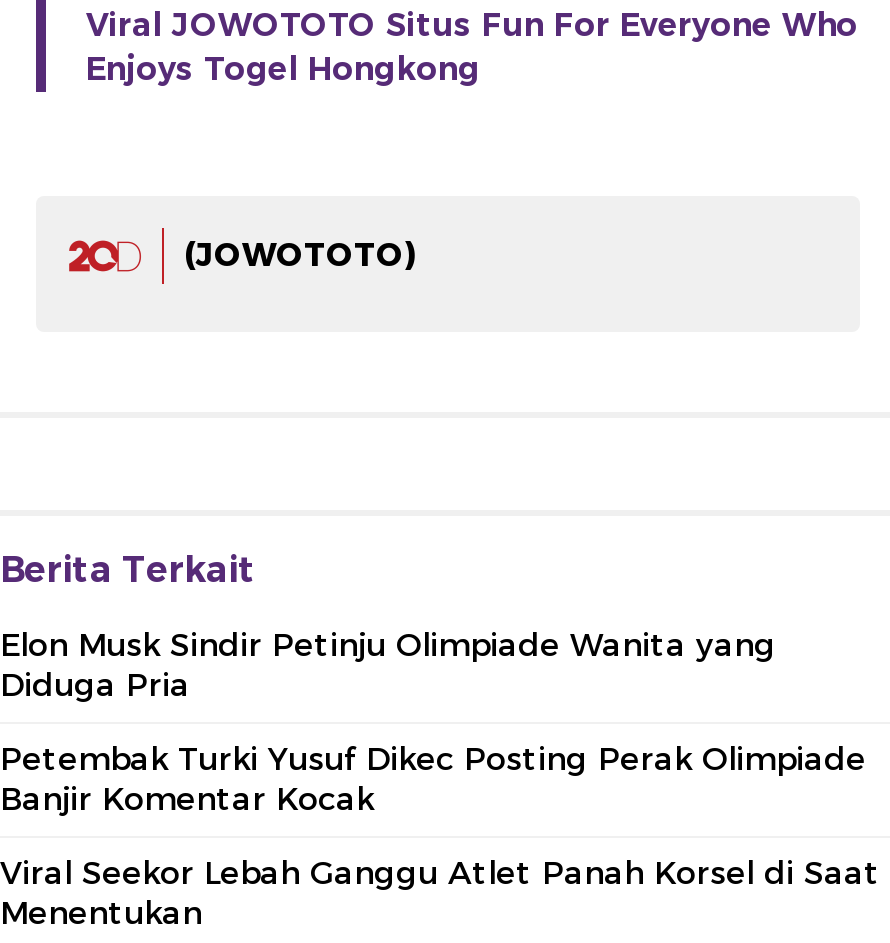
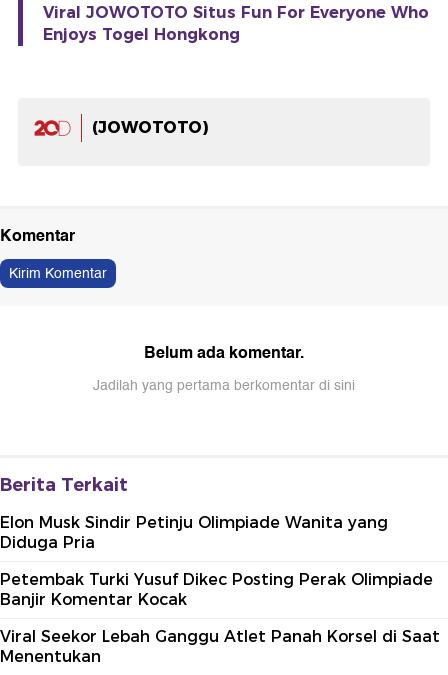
+ Komentar
+ Kirim Komentar
+ Belum ada komentar.
+ Jadilah yang pertama berkomentar di sini
